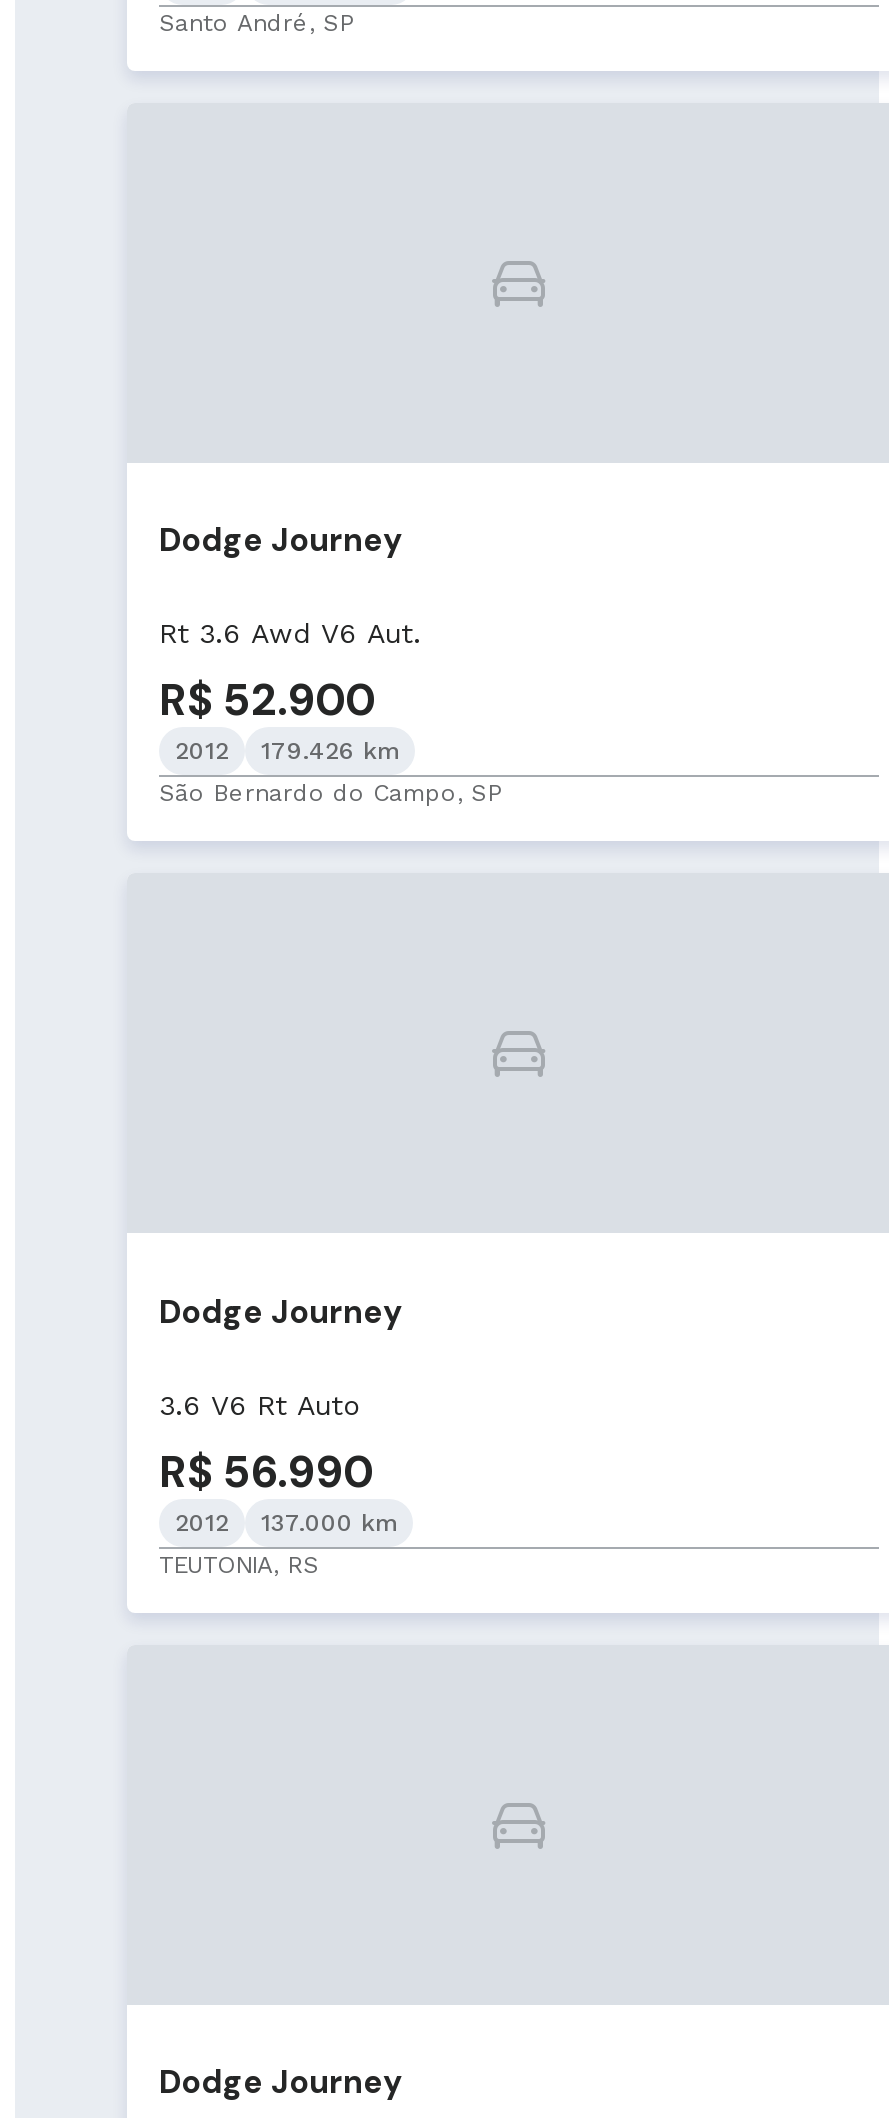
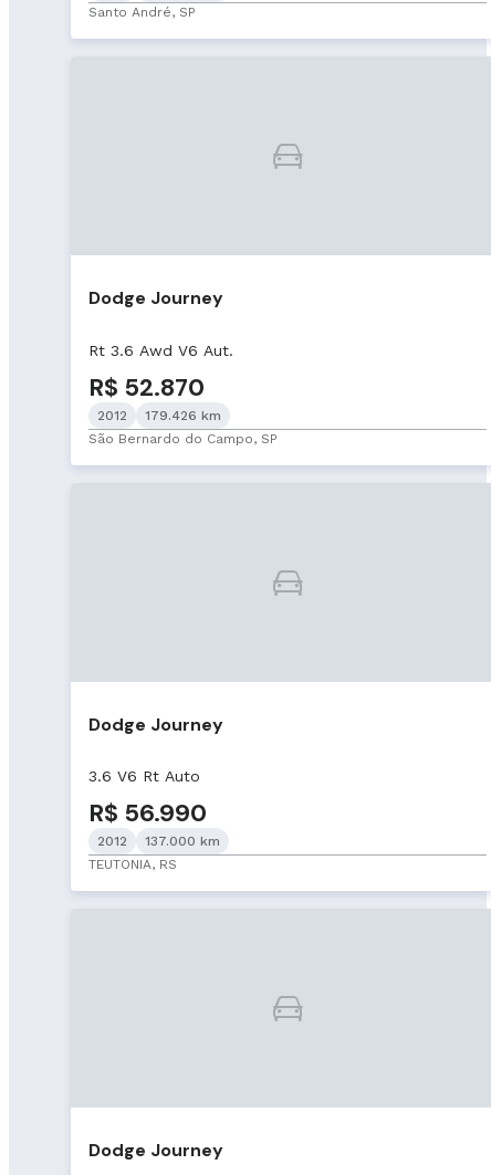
- R$ 52.900
+ R$ 52.870
